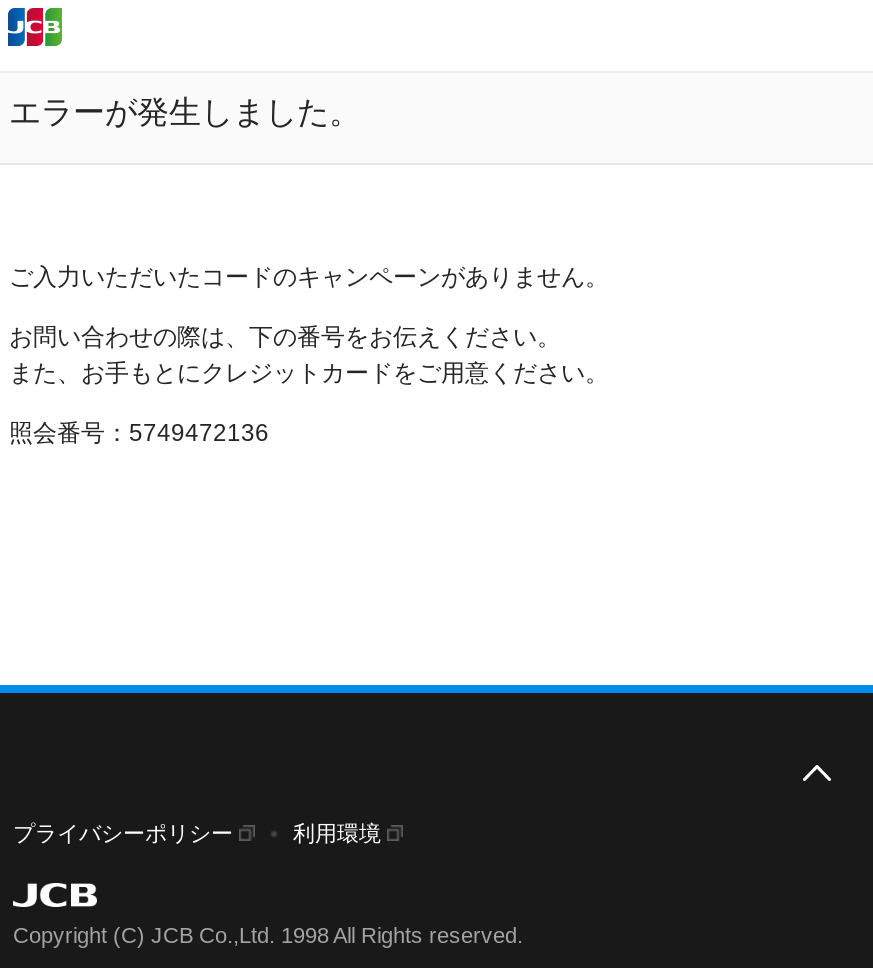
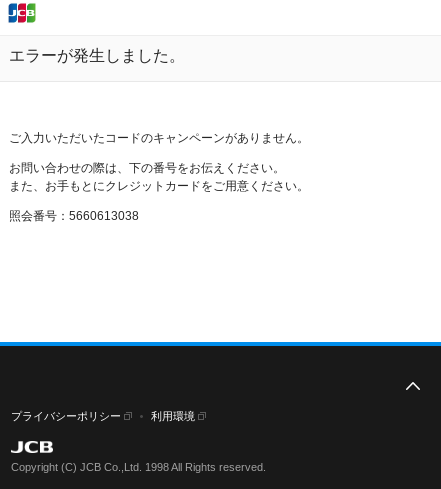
- 照会番号：5749472136
+ 照会番号：5660613038
